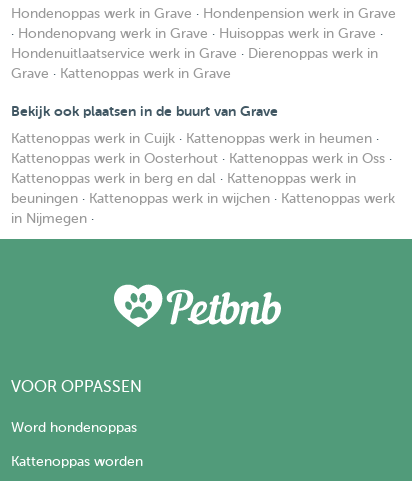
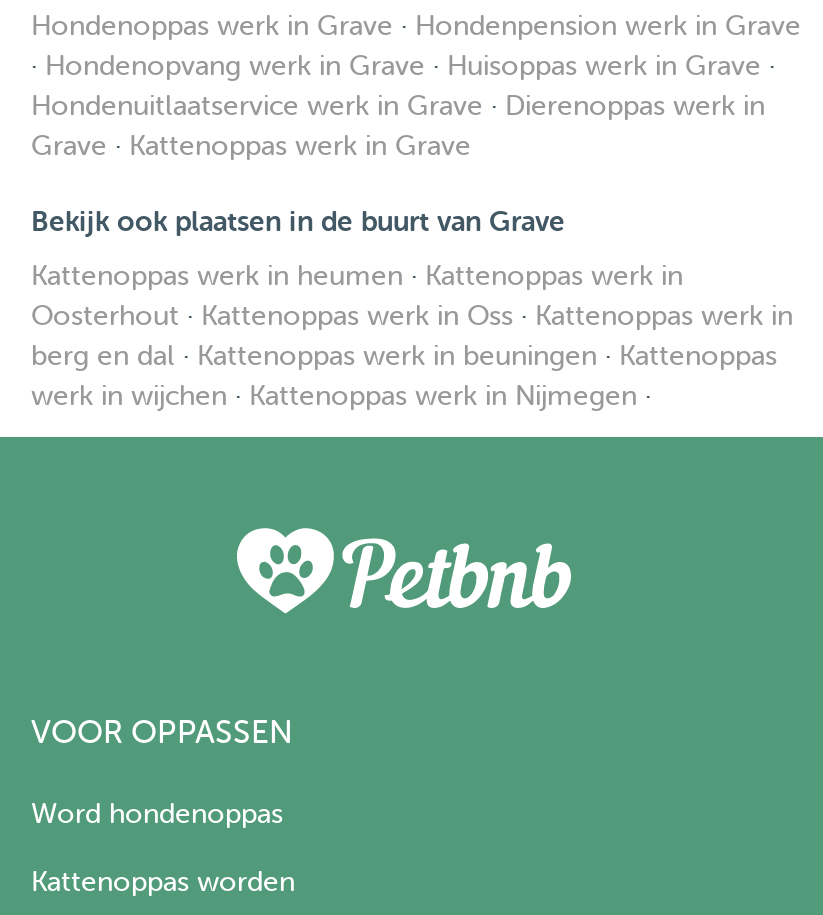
- Kattenoppas werk in Cuijk · Kattenoppas werk in heumen ·
- Kattenoppas werk in Oosterhout · Kattenoppas werk in Oss ·
- Kattenoppas werk in berg en dal · Kattenoppas werk in
- beuningen · Kattenoppas werk in wijchen · Kattenoppas werk
- in Nijmegen ·
+ Kattenoppas werk in heumen · Kattenoppas werk in
+ Oosterhout · Kattenoppas werk in Oss · Kattenoppas werk in
+ berg en dal · Kattenoppas werk in beuningen · Kattenoppas
+ werk in wijchen · Kattenoppas werk in Nijmegen ·
